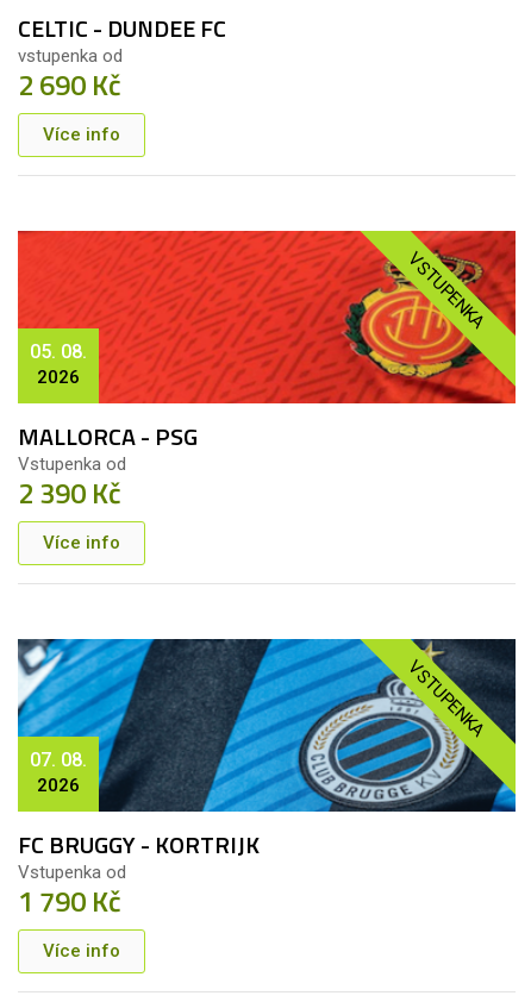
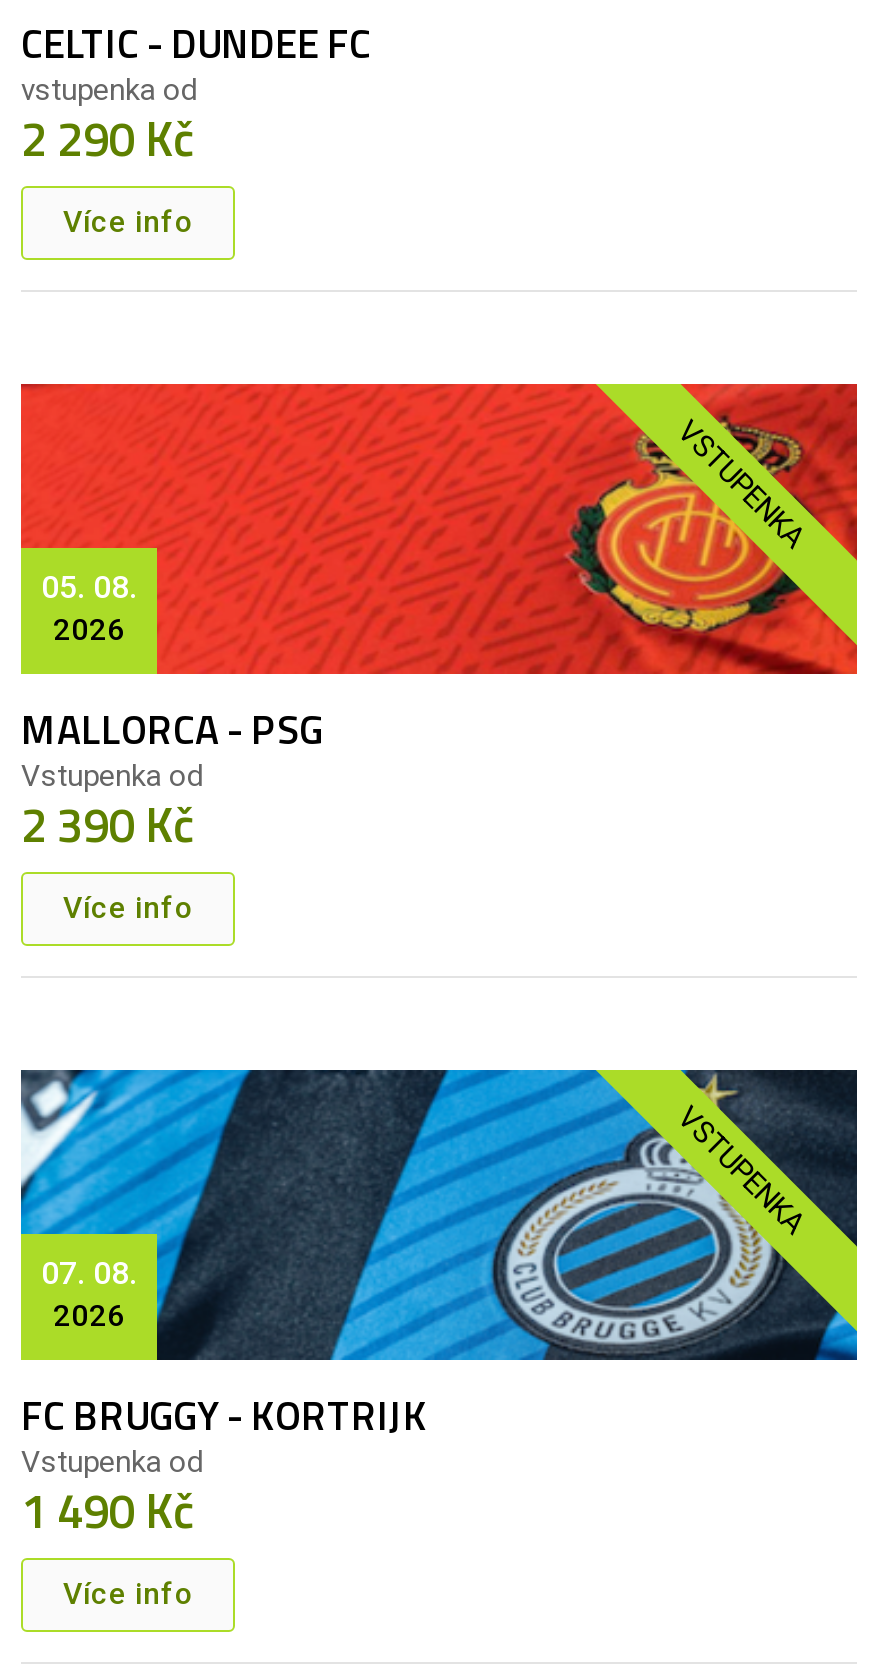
- 2 690 Kč
+ 2 290 Kč

- 1 790 Kč
+ 1 490 Kč
